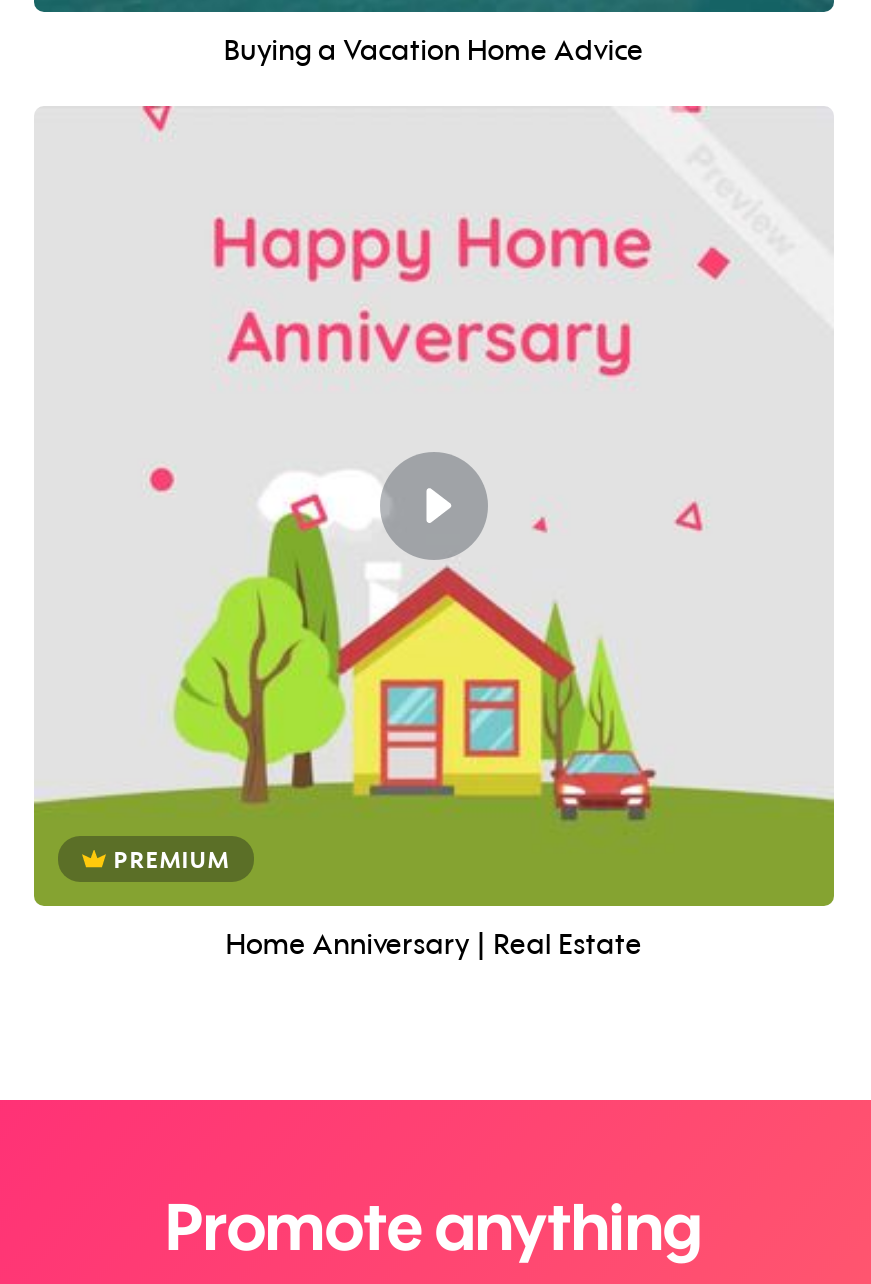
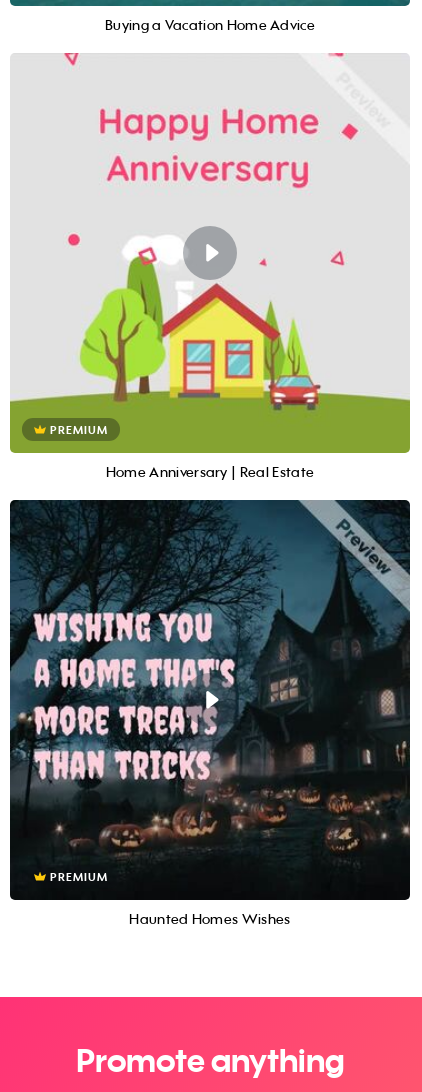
+ [image]
+ PREMIUM
+ Haunted Homes Wishes
